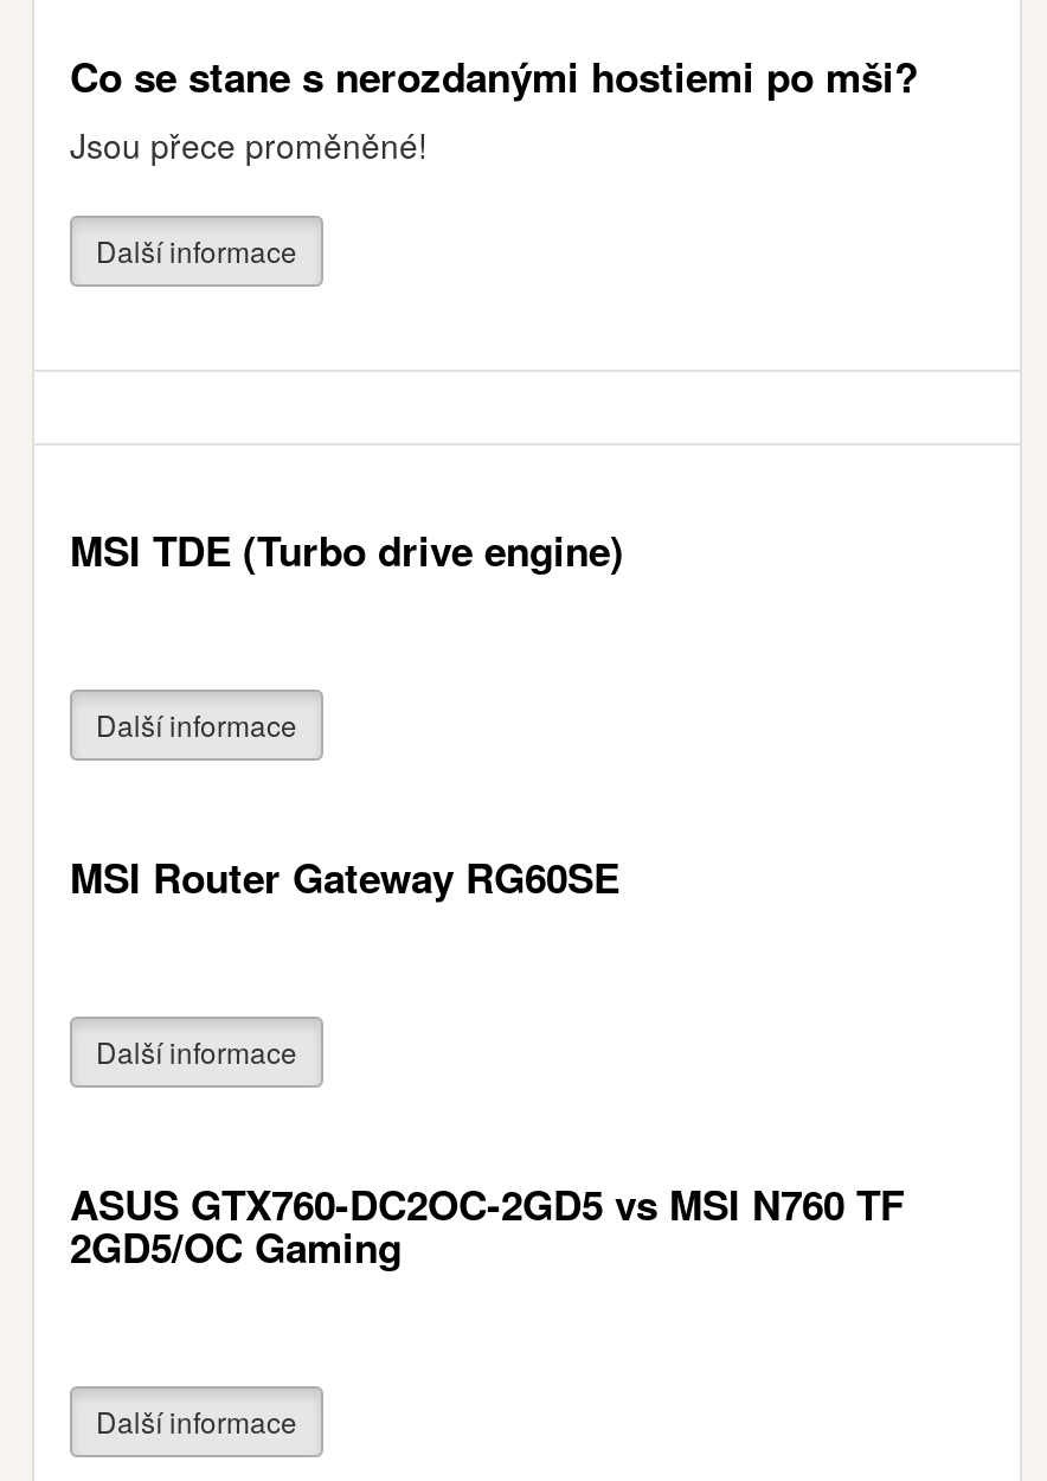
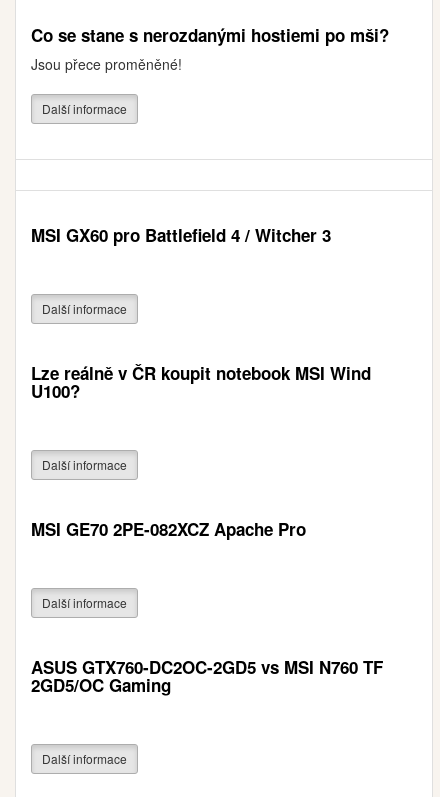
- MSI TDE (Turbo drive engine)
+ MSI GX60 pro Battlefield 4 / Witcher 3

- MSI Router Gateway RG60SE
+ Lze reálně v ČR koupit notebook MSI Wind
+ U100?
+ Další informace
+ MSI GE70 2PE-082XCZ Apache Pro
